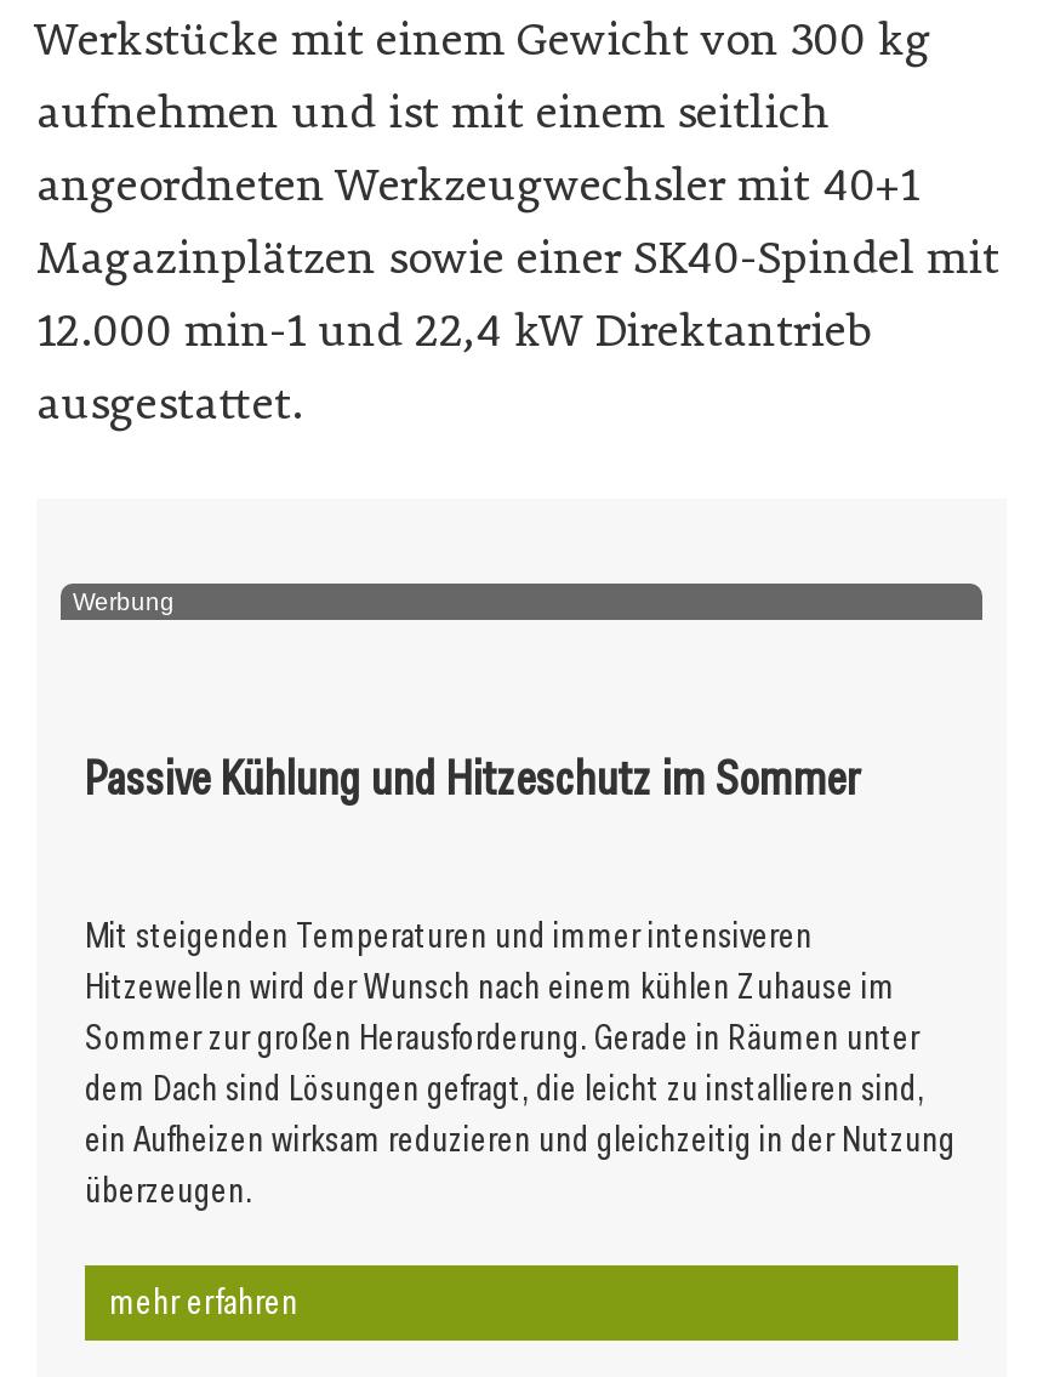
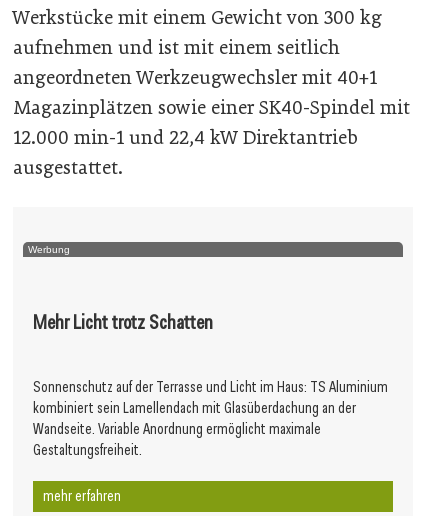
- Passive Kühlung und Hitzeschutz im Sommer
+ Mehr Licht trotz Schatten

- Mit steigenden Temperaturen und immer intensiveren
- Hitzewellen wird der Wunsch nach einem kühlen Zuhause im
- Sommer zur großen Herausforderung. Gerade in Räumen unter
- dem Dach sind Lösungen gefragt, die leicht zu installieren sind,
- ein Aufheizen wirksam reduzieren und gleichzeitig in der Nutzung
- überzeugen.
+ Sonnenschutz auf der Terrasse und Licht im Haus: TS Aluminium
+ kombiniert sein Lamellendach mit Glasüberdachung an der
+ Wandseite. Variable Anordnung ermöglicht maximale
+ Gestaltungsfreiheit.
